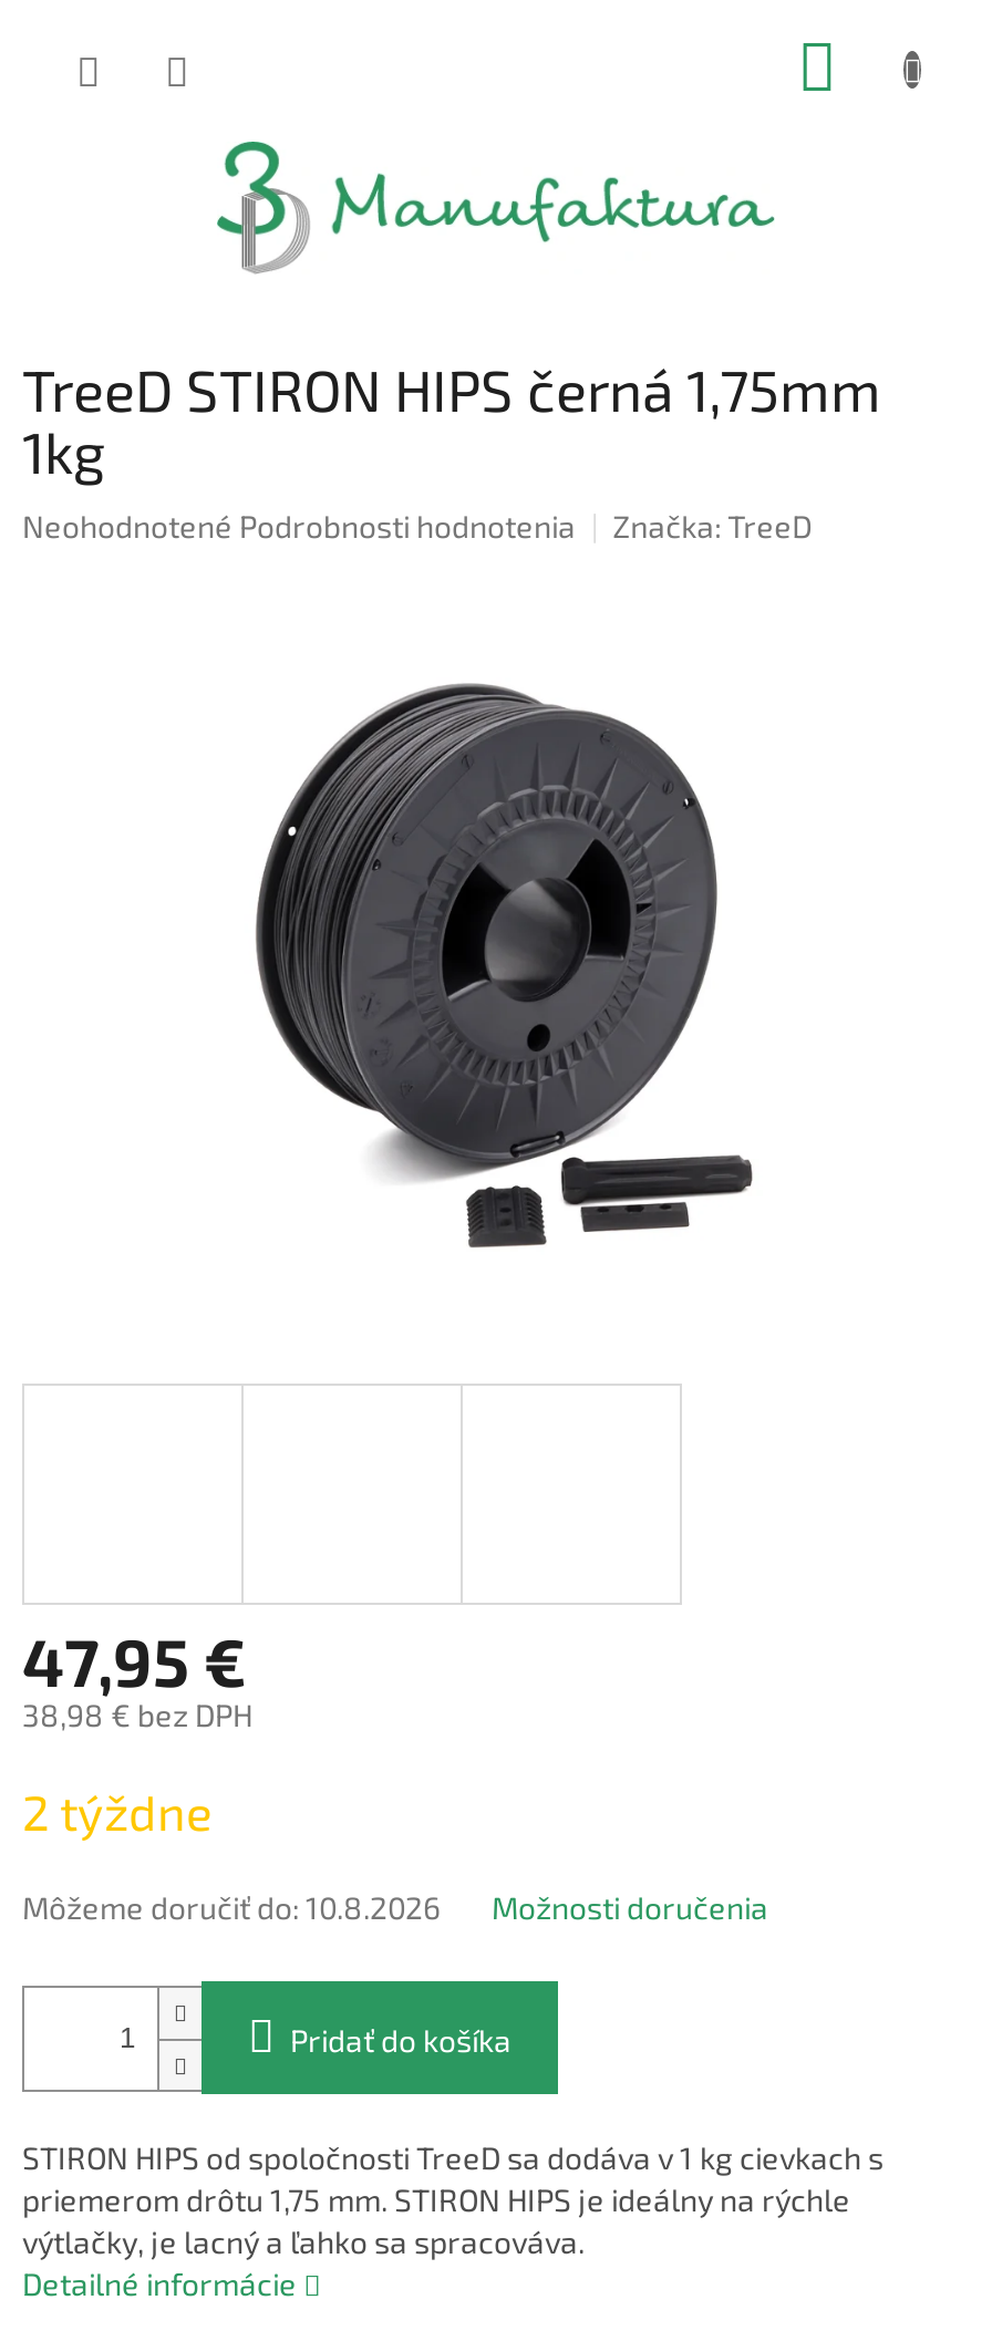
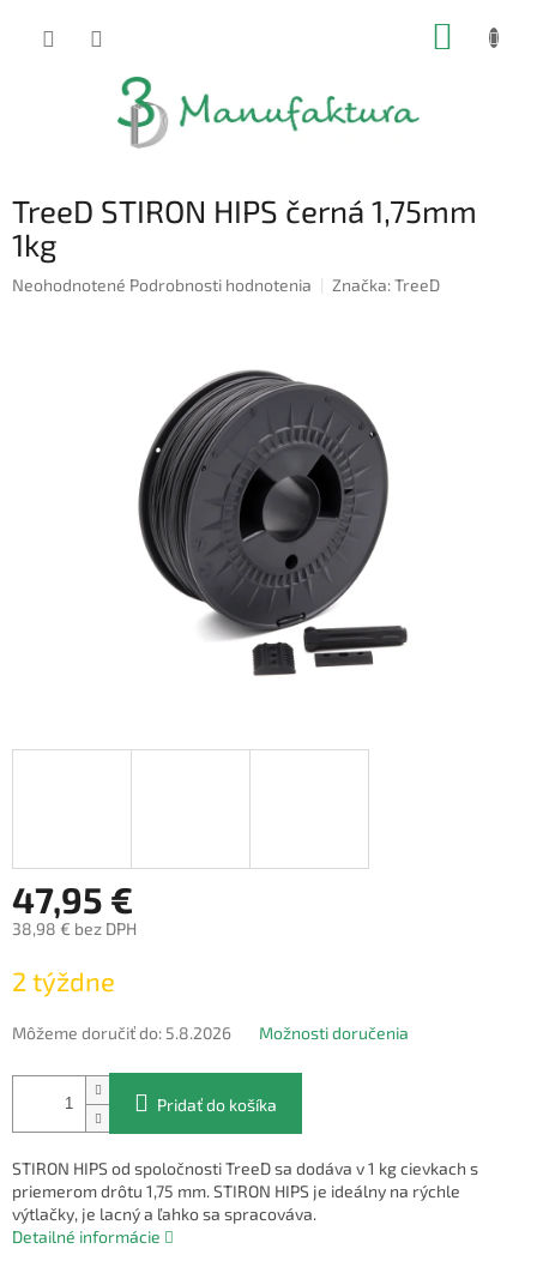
- Môžeme doručiť do: 10.8.2026
+ Môžeme doručiť do: 5.8.2026
